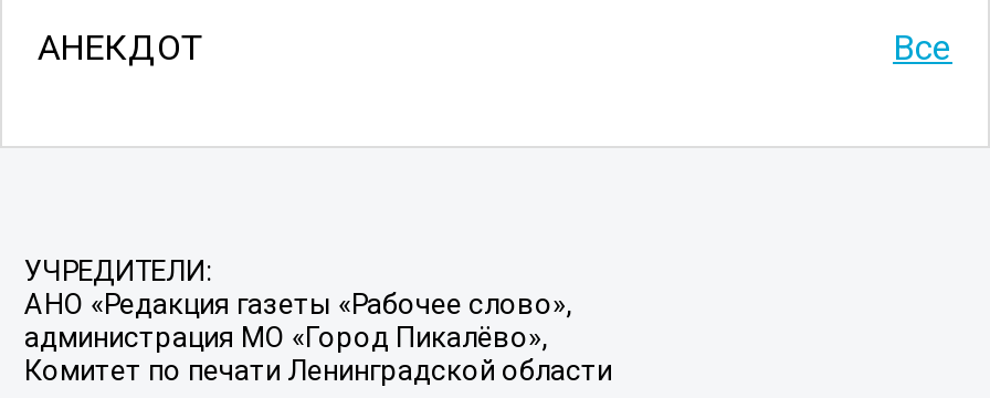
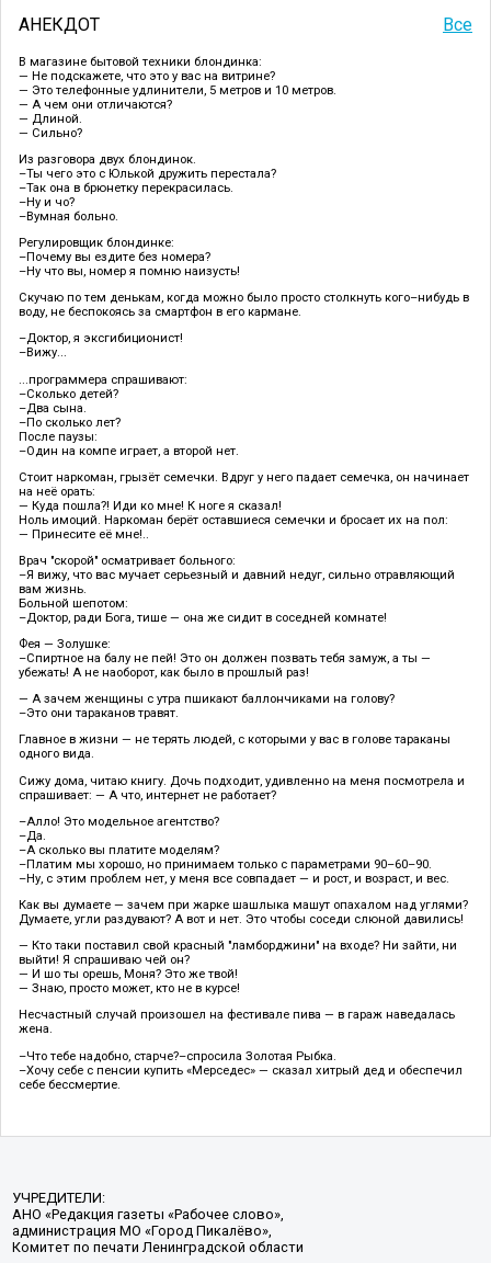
+ В магазине бытовой техники блондинка:
+ — Не подскажете, что это у вас на витрине?
+ — Это телефонные удлинители, 5 метров и 10 метров.
+ — А чем они отличаются?
+ — Длиной.
+ — Сильно?
+ Из разговора двух блондинок.
+ –Ты чего это с Юлькой дружить перестала?
+ –Так она в брюнетку перекрасилась.
+ –Ну и чо?
+ –Вумная больно.
+ Регулировщик блондинке:
+ –Почему вы ездите без номера?
+ –Ну что вы, номер я помню наизусть!
+ Скучаю по тем денькам, когда можно было просто столкнуть кого–нибудь в
+ воду, не беспокоясь за смартфон в его кармане.
+ –Доктор, я эксгибиционист!
+ –Вижу...
+ ...программера спрашивают:
+ –Сколько детей?
+ –Два сына.
+ –По сколько лет?
+ После паузы:
+ –Один на компе играет, а второй нет.
+ Стоит наркоман, грызёт семечки. Вдруг у него падает семечка, он начинает
+ на неё орать:
+ — Куда пошла?! Иди ко мне! К ноге я сказал!
+ Ноль имоций. Наркоман берёт оставшиеся семечки и бросает их на пол:
+ — Принесите её мне!..
+ Врач "скорой" осматривает больного:
+ –Я вижу, что вас мучает серьезный и давний недуг, сильно отравляющий
+ вам жизнь.
+ Больной шепотом:
+ –Доктор, ради Бога, тише — она же сидит в соседней комнате!
+ Фея — Золушке:
+ –Спиртное на балу не пей! Это он должен позвать тебя замуж, а ты —
+ убежать! А не наоборот, как было в прошлый раз!
+ — А зачем женщины с утра пшикают баллончиками на голову?
+ –Это они тараканов травят.
+ Главное в жизни — не терять людей, с которыми у вас в голове тараканы
+ одного вида.
+ Сижу дома, читаю книгу. Дочь подходит, удивленно на меня посмотрела и
+ спрашивает: — А что, интернет не работает?
+ –Алло! Это модельное агентство?
+ –Да.
+ –А сколько вы платите моделям?
+ –Платим мы хорошо, но принимаем только с параметрами 90–60–90.
+ –Ну, с этим проблем нет, у меня все совпадает — и рост, и возраст, и вес.
+ Как вы думаете — зачем при жарке шашлыка машут опахалом над углями?
+ Думаете, угли раздувают? А вот и нет. Это чтобы соседи слюной давились!
+ — Кто таки поставил свой красный "ламборджини" на входе? Ни зайти, ни
+ выйти! Я спрашиваю чей он?
+ — И шо ты орешь, Моня? Это же твой!
+ — Знаю, просто может, кто не в курсе!
+ Несчастный случай произошел на фестивале пива — в гараж наведалась
+ жена.
+ –Что тебе надобно, старче?–спросила Золотая Рыбка.
+ –Хочу себе с пенсии купить «Мерседес» — сказал хитрый дед и обеспечил
+ себе бессмертие.
